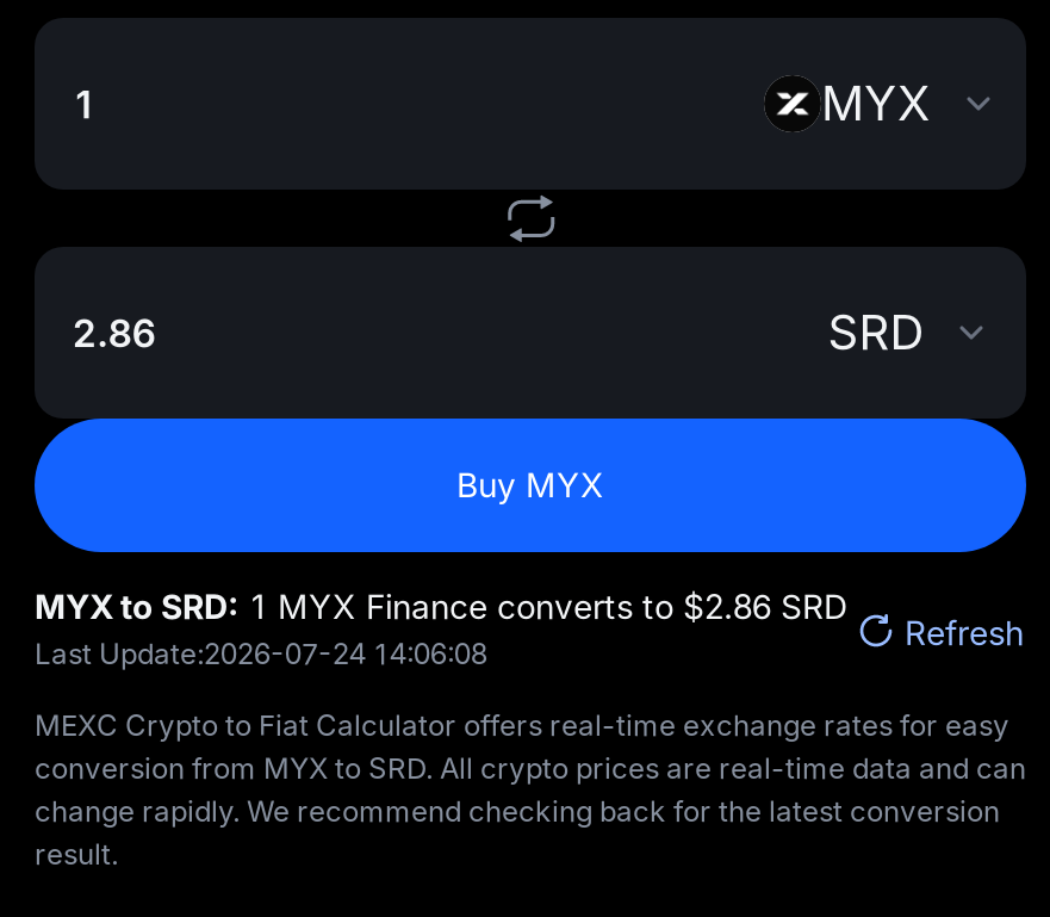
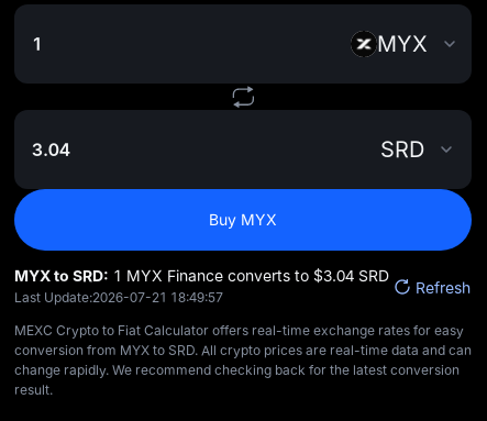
- MYX to SRD: 1 MYX Finance converts to $2.86 SRD
+ MYX to SRD: 1 MYX Finance converts to $3.04 SRD

- Last Update:2026-07-24 14:06:08
+ Last Update:2026-07-21 18:49:57
